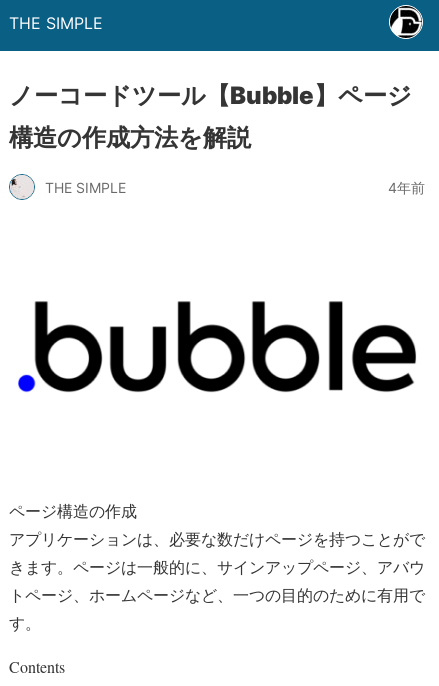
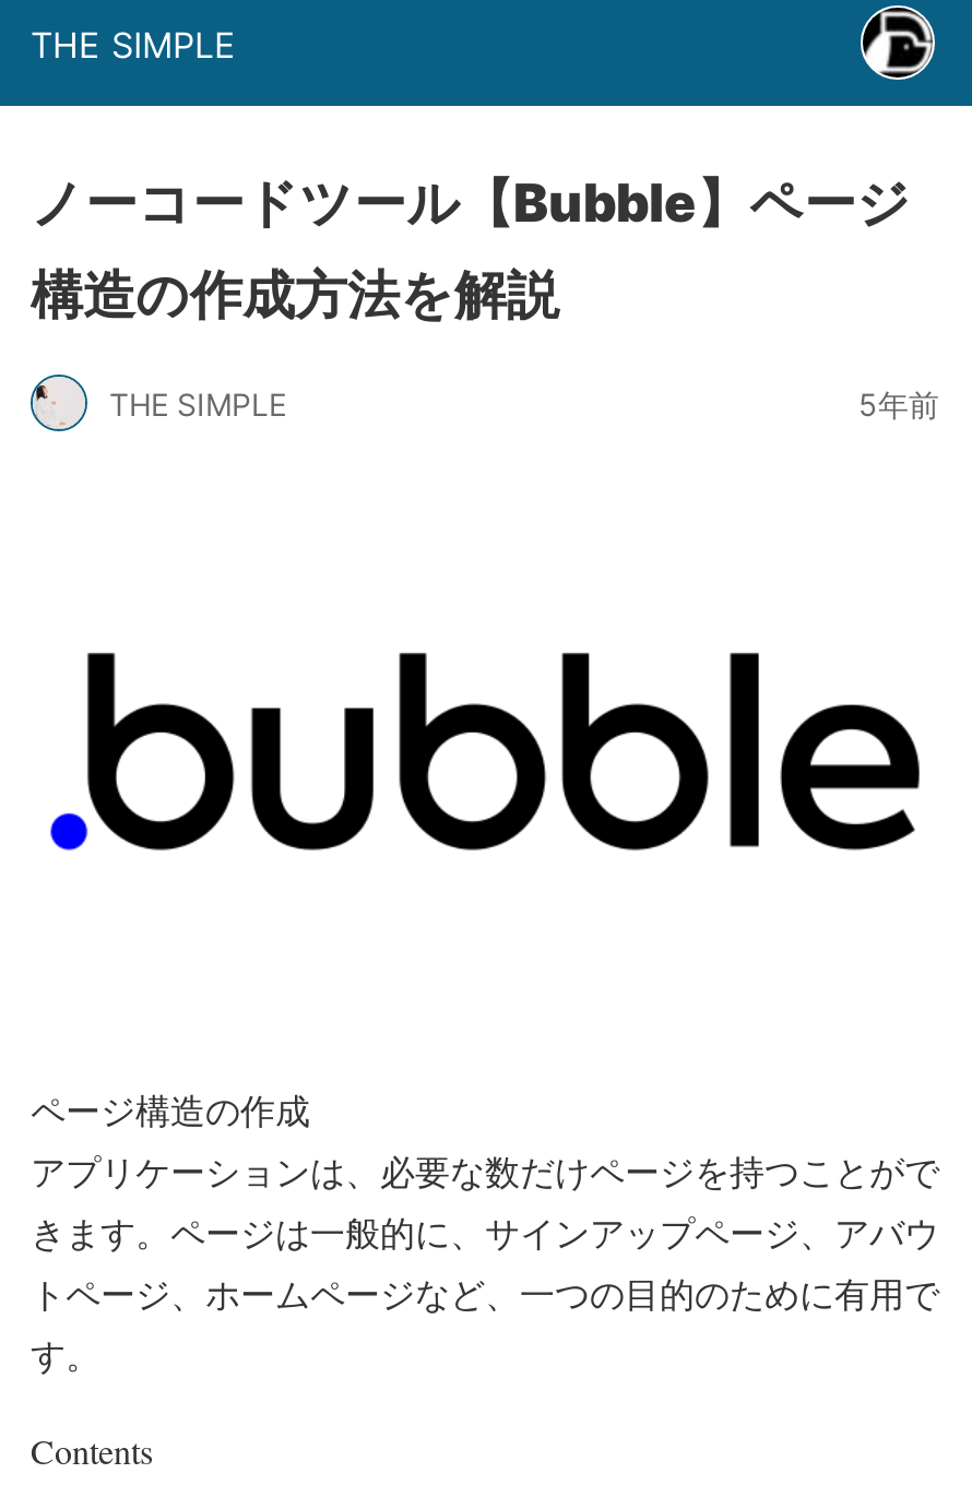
- 4年前
+ 5年前
